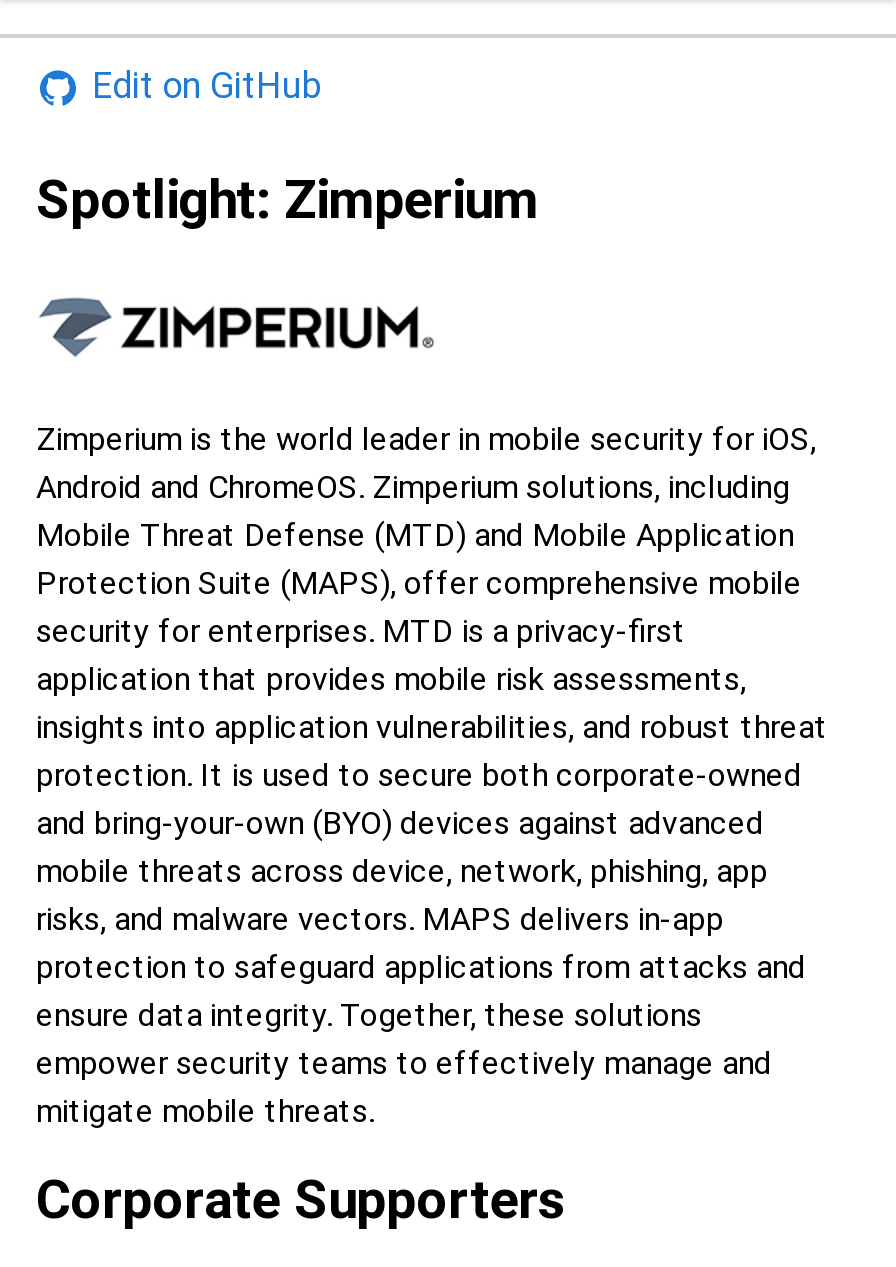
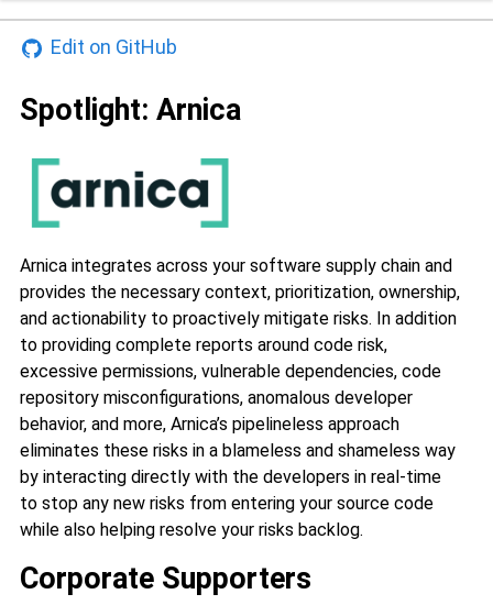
- Spotlight: Zimperium
+ Spotlight: Arnica

- Zimperium is the world leader in mobile security for iOS,
- Android and ChromeOS. Zimperium solutions, including
- Mobile Threat Defense (MTD) and Mobile Application
- Protection Suite (MAPS), offer comprehensive mobile
- security for enterprises. MTD is a privacy-first
- application that provides mobile risk assessments,
- insights into application vulnerabilities, and robust threat
- protection. It is used to secure both corporate-owned
- and bring-your-own (BYO) devices against advanced
- mobile threats across device, network, phishing, app
- risks, and malware vectors. MAPS delivers in-app
- protection to safeguard applications from attacks and
- ensure data integrity. Together, these solutions
- empower security teams to effectively manage and
- mitigate mobile threats.
+ Arnica integrates across your software supply chain and
+ provides the necessary context, prioritization, ownership,
+ and actionability to proactively mitigate risks. In addition
+ to providing complete reports around code risk,
+ excessive permissions, vulnerable dependencies, code
+ repository misconfigurations, anomalous developer
+ behavior, and more, Arnica’s pipelineless approach
+ eliminates these risks in a blameless and shameless way
+ by interacting directly with the developers in real-time
+ to stop any new risks from entering your source code
+ while also helping resolve your risks backlog.
